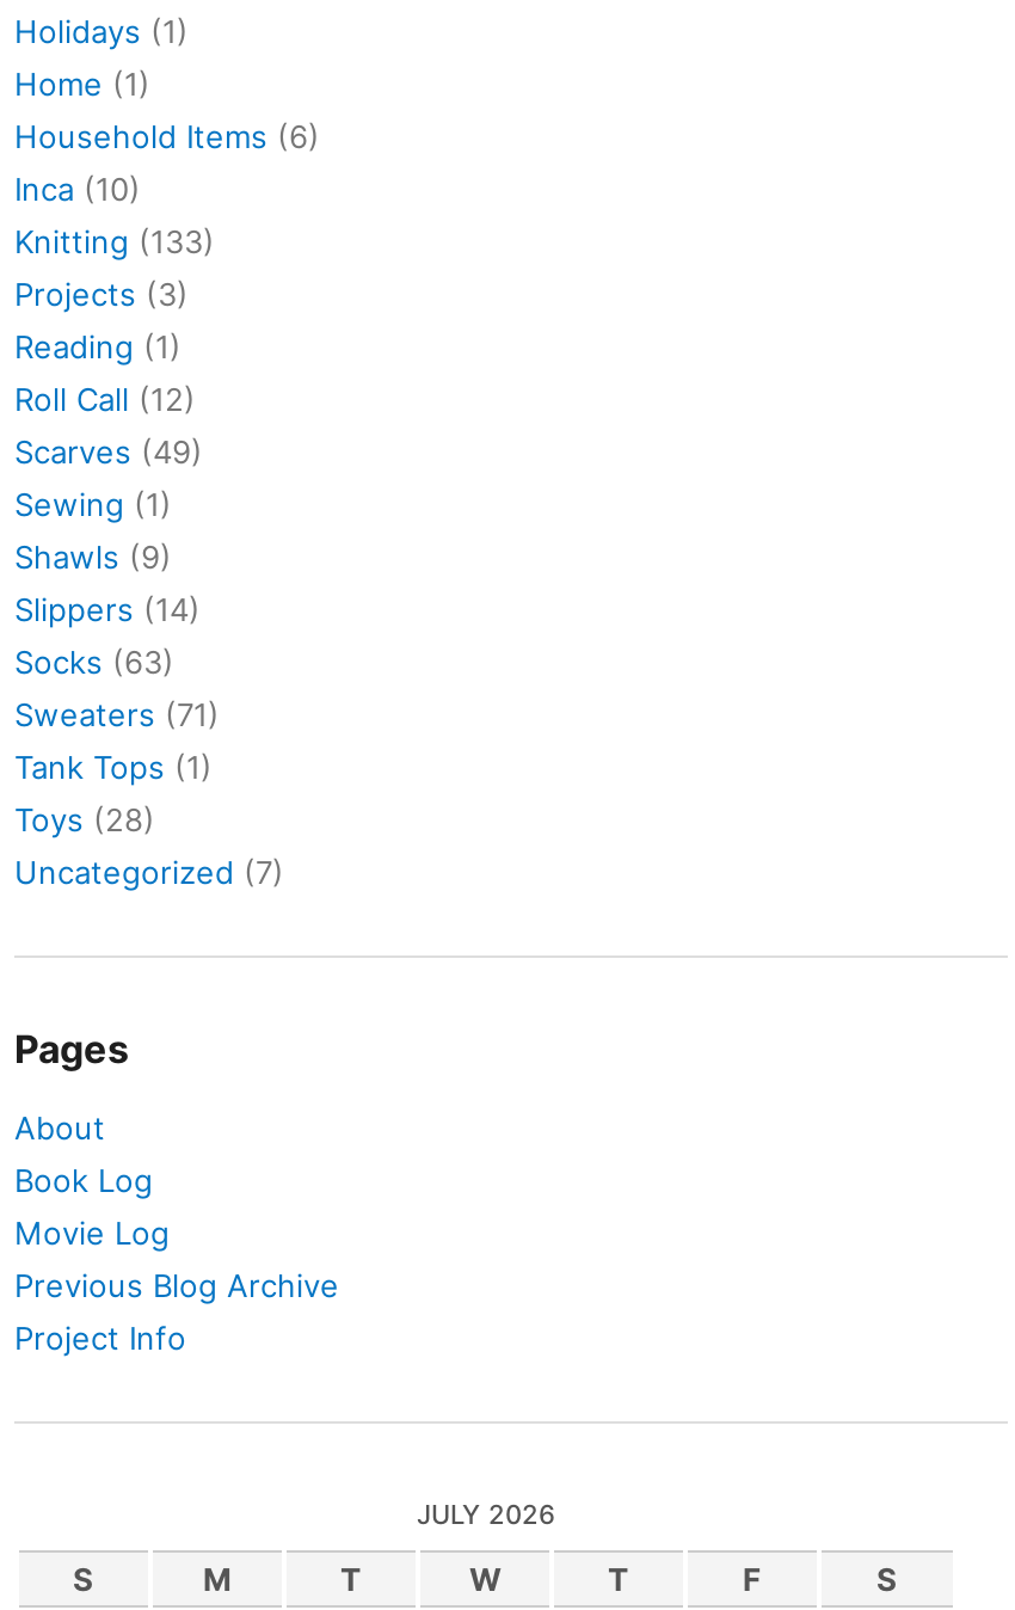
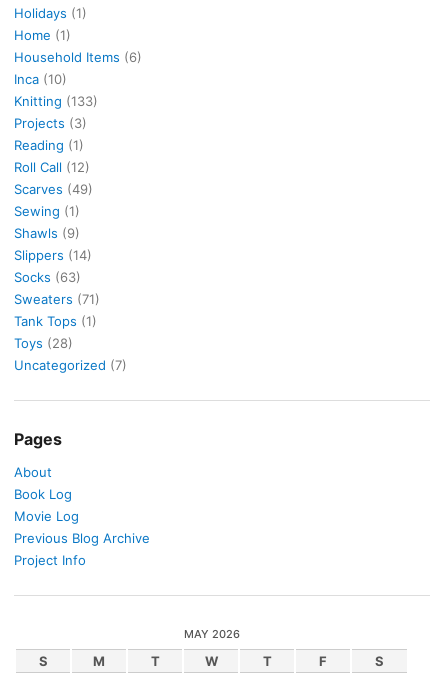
- JULY 2026
+ MAY 2026
